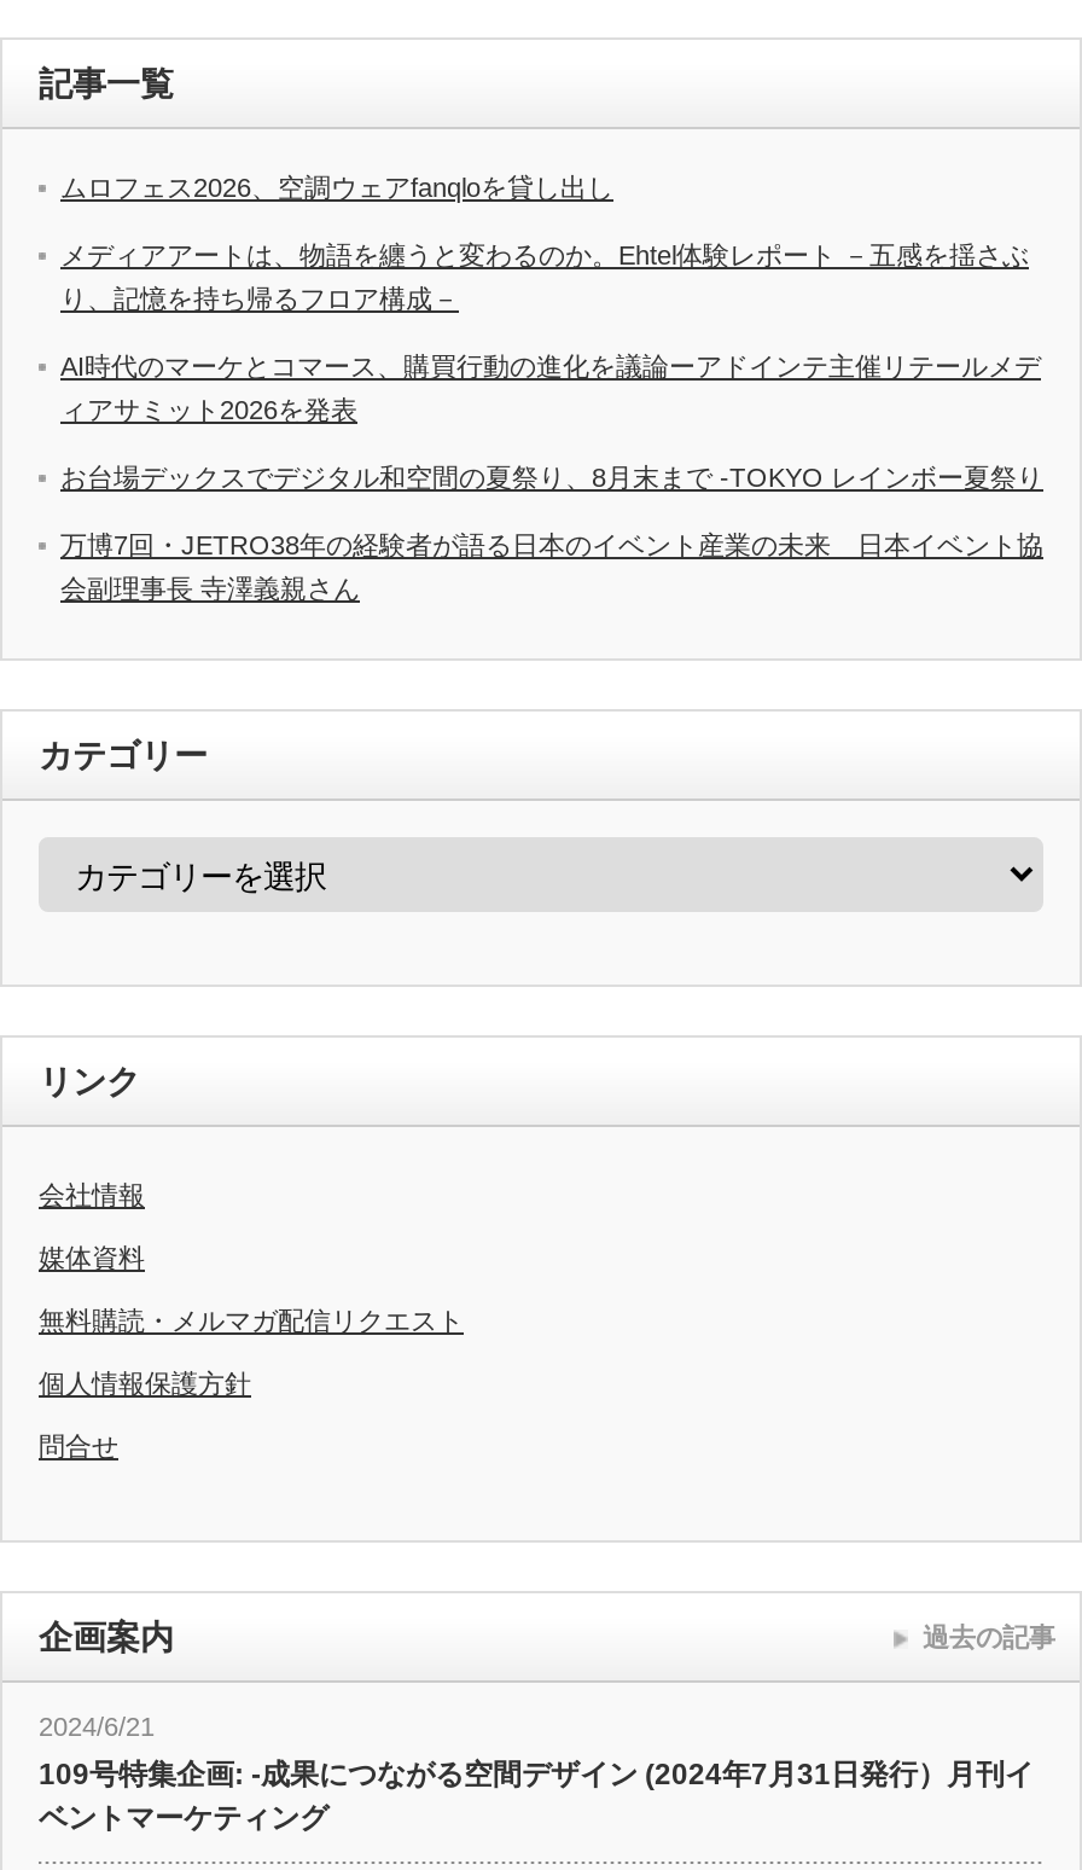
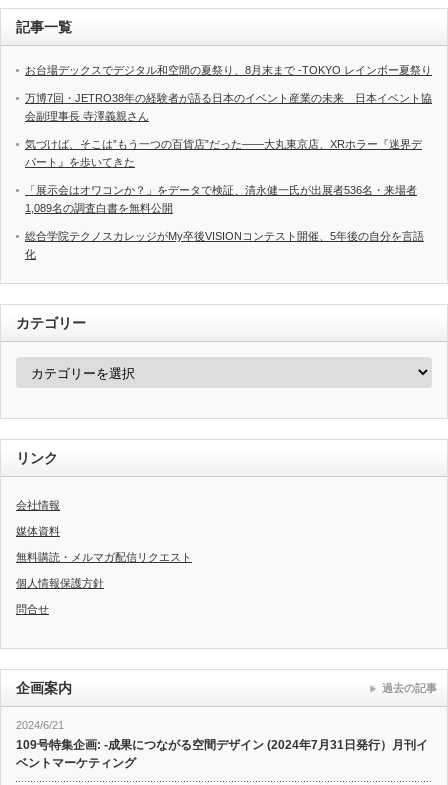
- ムロフェス2026、空調ウェアfanqloを貸し出し
- メディアアートは、物語を纏うと変わるのか。Ehtel体験レポート －五感を揺さぶ
- り、記憶を持ち帰るフロア構成－
- AI時代のマーケとコマース、購買行動の進化を議論ーアドインテ主催リテールメデ
- ィアサミット2026を発表

moved up: お台場デックスでデジタル和空間の夏祭り、8月末まで -TOKYO レインボー夏祭り | 万博7回・JETRO38年の経験者が語る日本のイベント産業の未来 日本イベント協 | 会副理事長 寺澤義親さん

+ 気づけば、そこは”もう一つの百貨店”だった――大丸東京店、XRホラー『迷界デ
+ パート』を歩いてきた
+ 「展示会はオワコンか？」をデータで検証、清永健一氏が出展者536名・来場者
+ 1,089名の調査白書を無料公開
+ 総合学院テクノスカレッジがMy卒後VISIONコンテスト開催、5年後の自分を言語
+ 化
